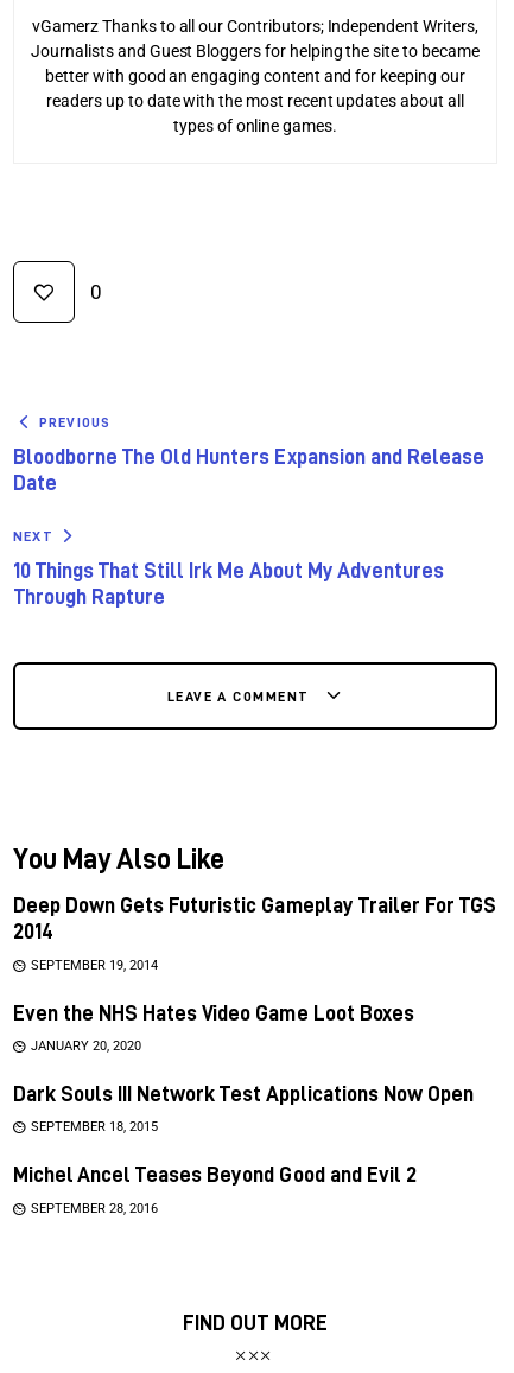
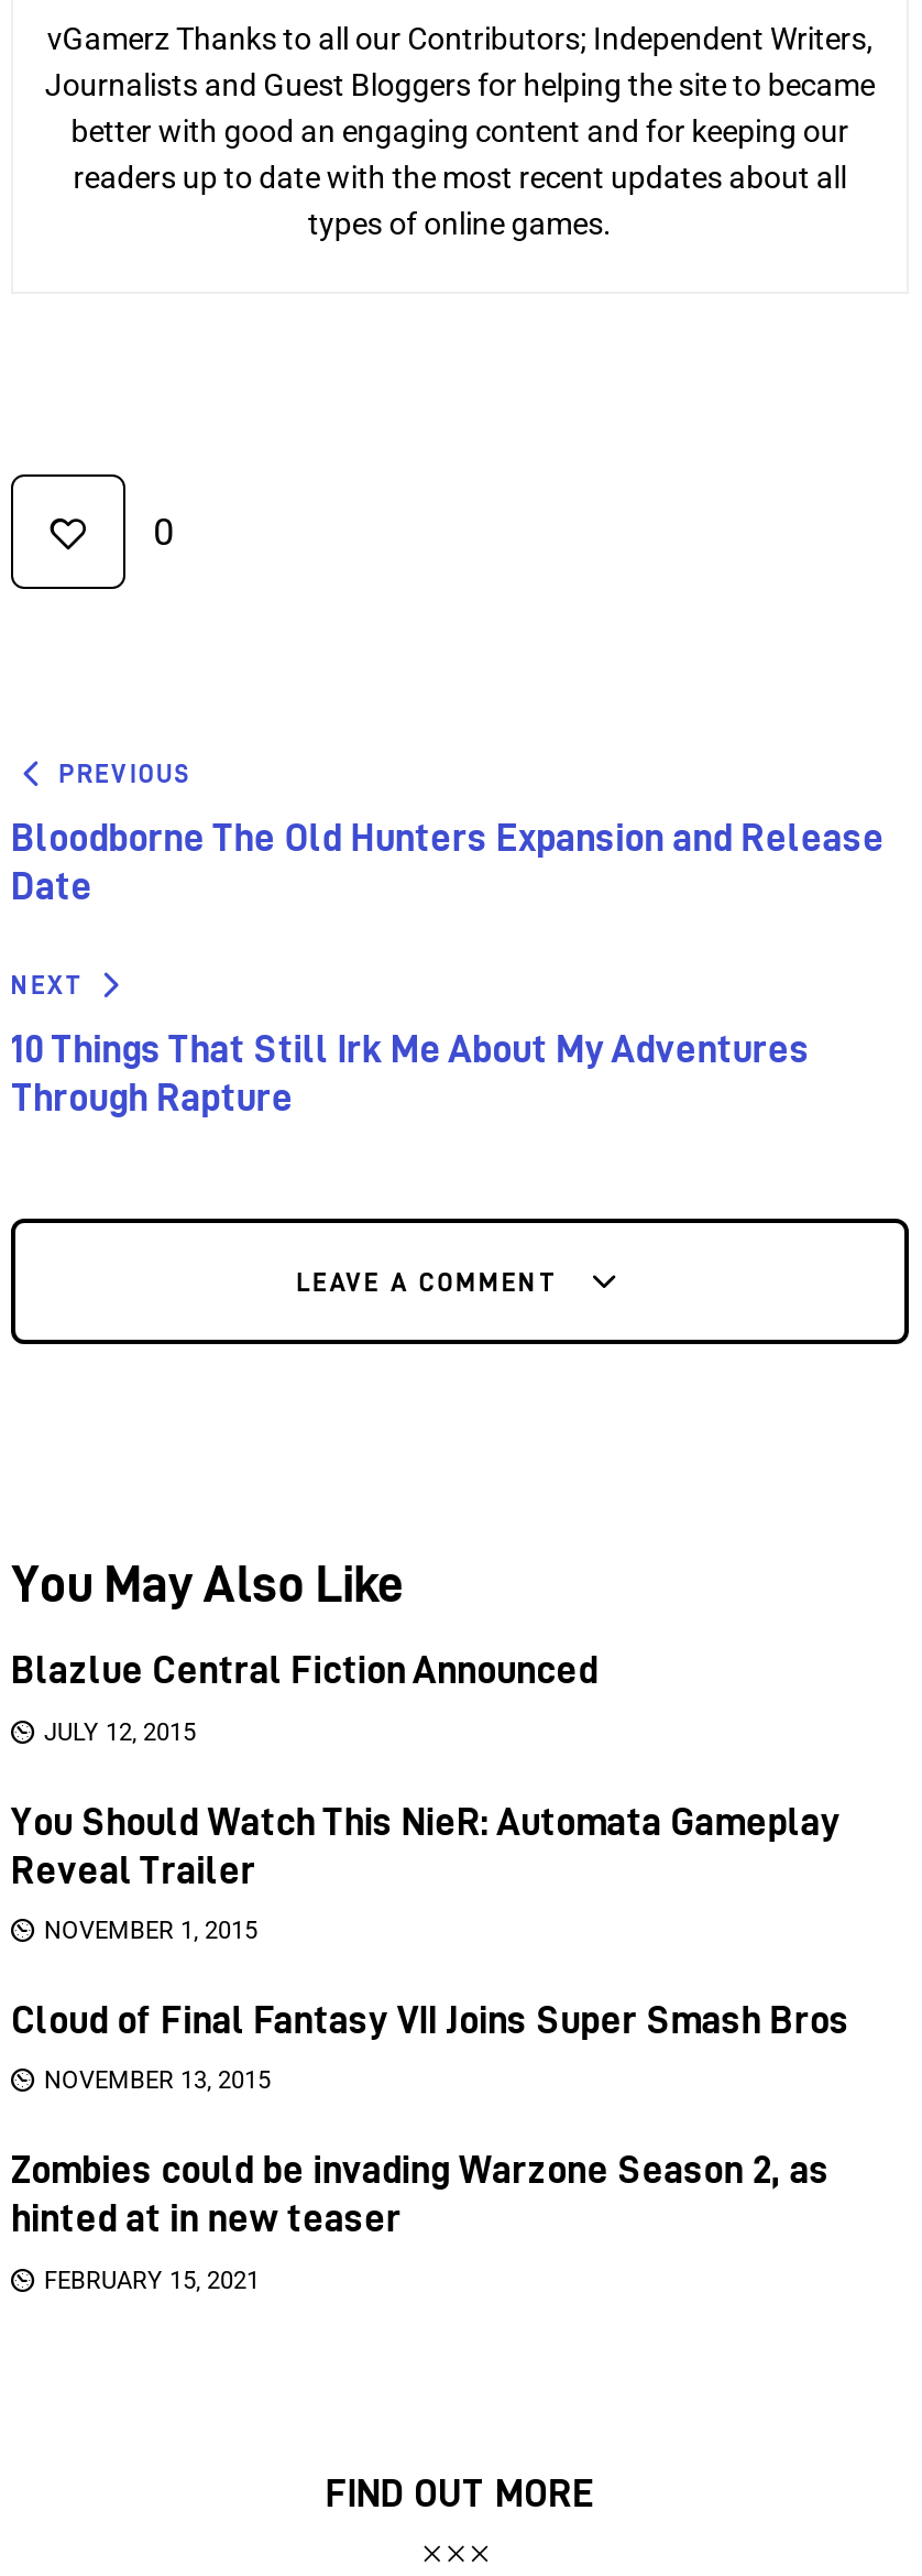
- Deep Down Gets Futuristic Gameplay Trailer For TGS
- 2014
+ Blazlue Central Fiction Announced

- SEPTEMBER 19, 2014
+ JULY 12, 2015

- Even the NHS Hates Video Game Loot Boxes
+ You Should Watch This NieR: Automata Gameplay
+ Reveal Trailer

- JANUARY 20, 2020
+ NOVEMBER 1, 2015

- Dark Souls III Network Test Applications Now Open
+ Cloud of Final Fantasy VII Joins Super Smash Bros

- SEPTEMBER 18, 2015
+ NOVEMBER 13, 2015

- Michel Ancel Teases Beyond Good and Evil 2
+ Zombies could be invading Warzone Season 2, as
+ hinted at in new teaser

- SEPTEMBER 28, 2016
+ FEBRUARY 15, 2021
